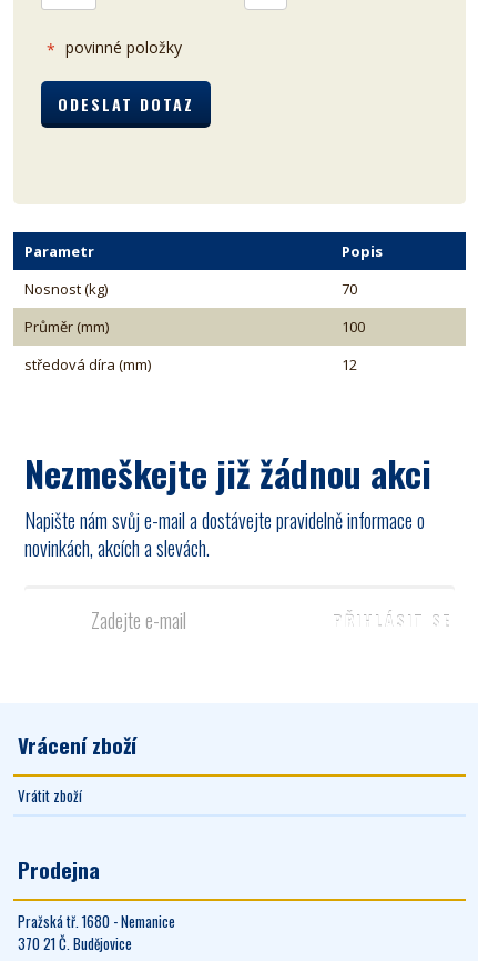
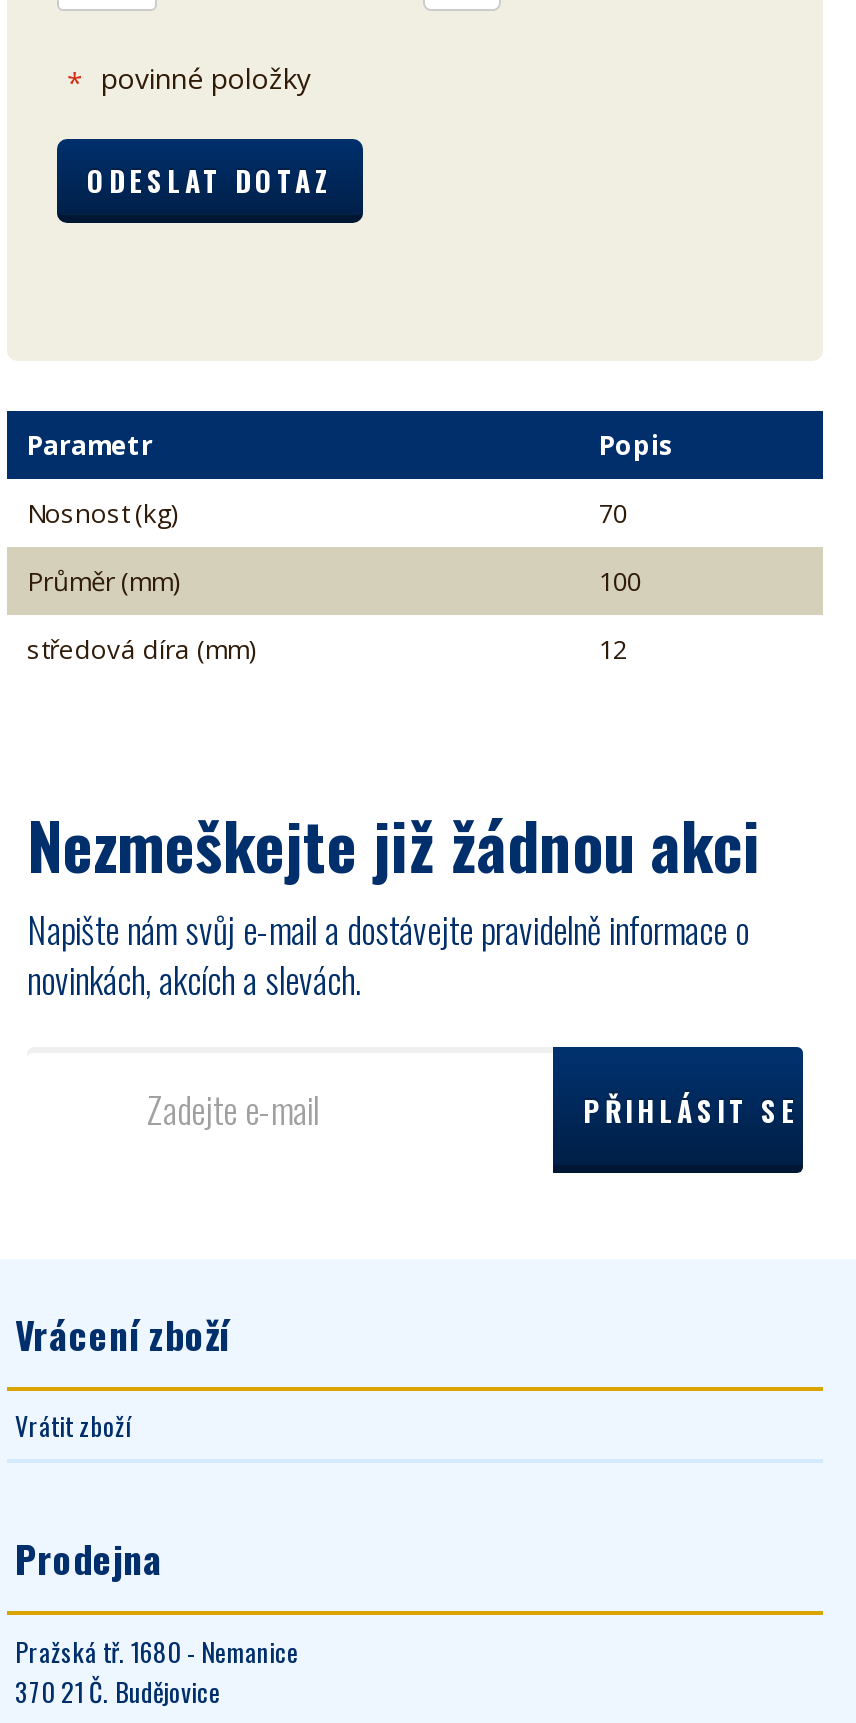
+ [image]
